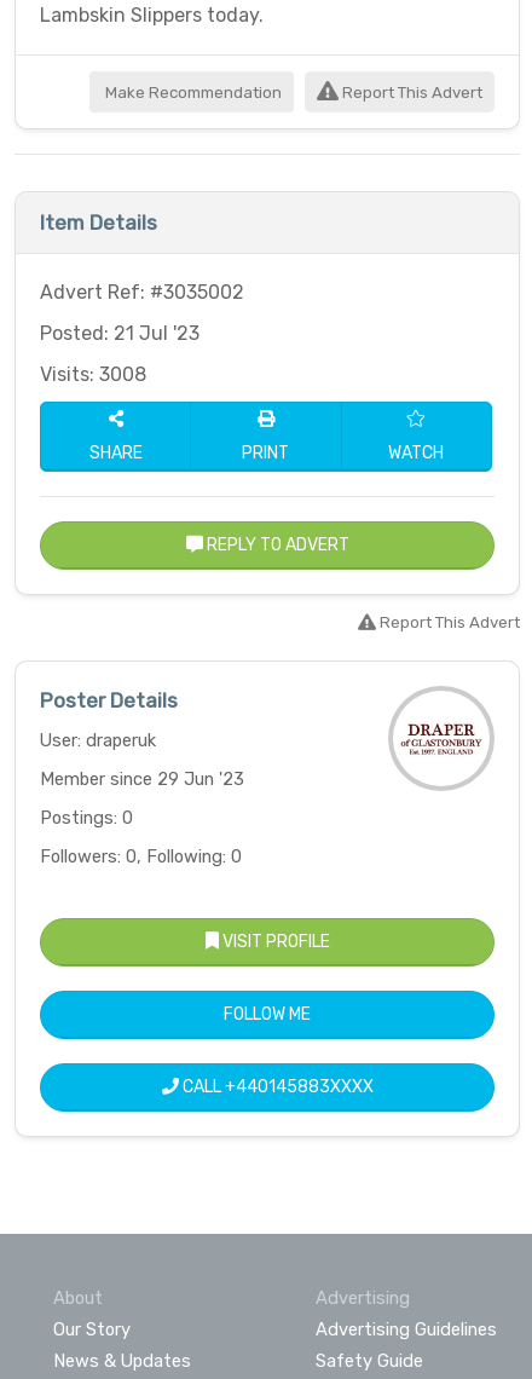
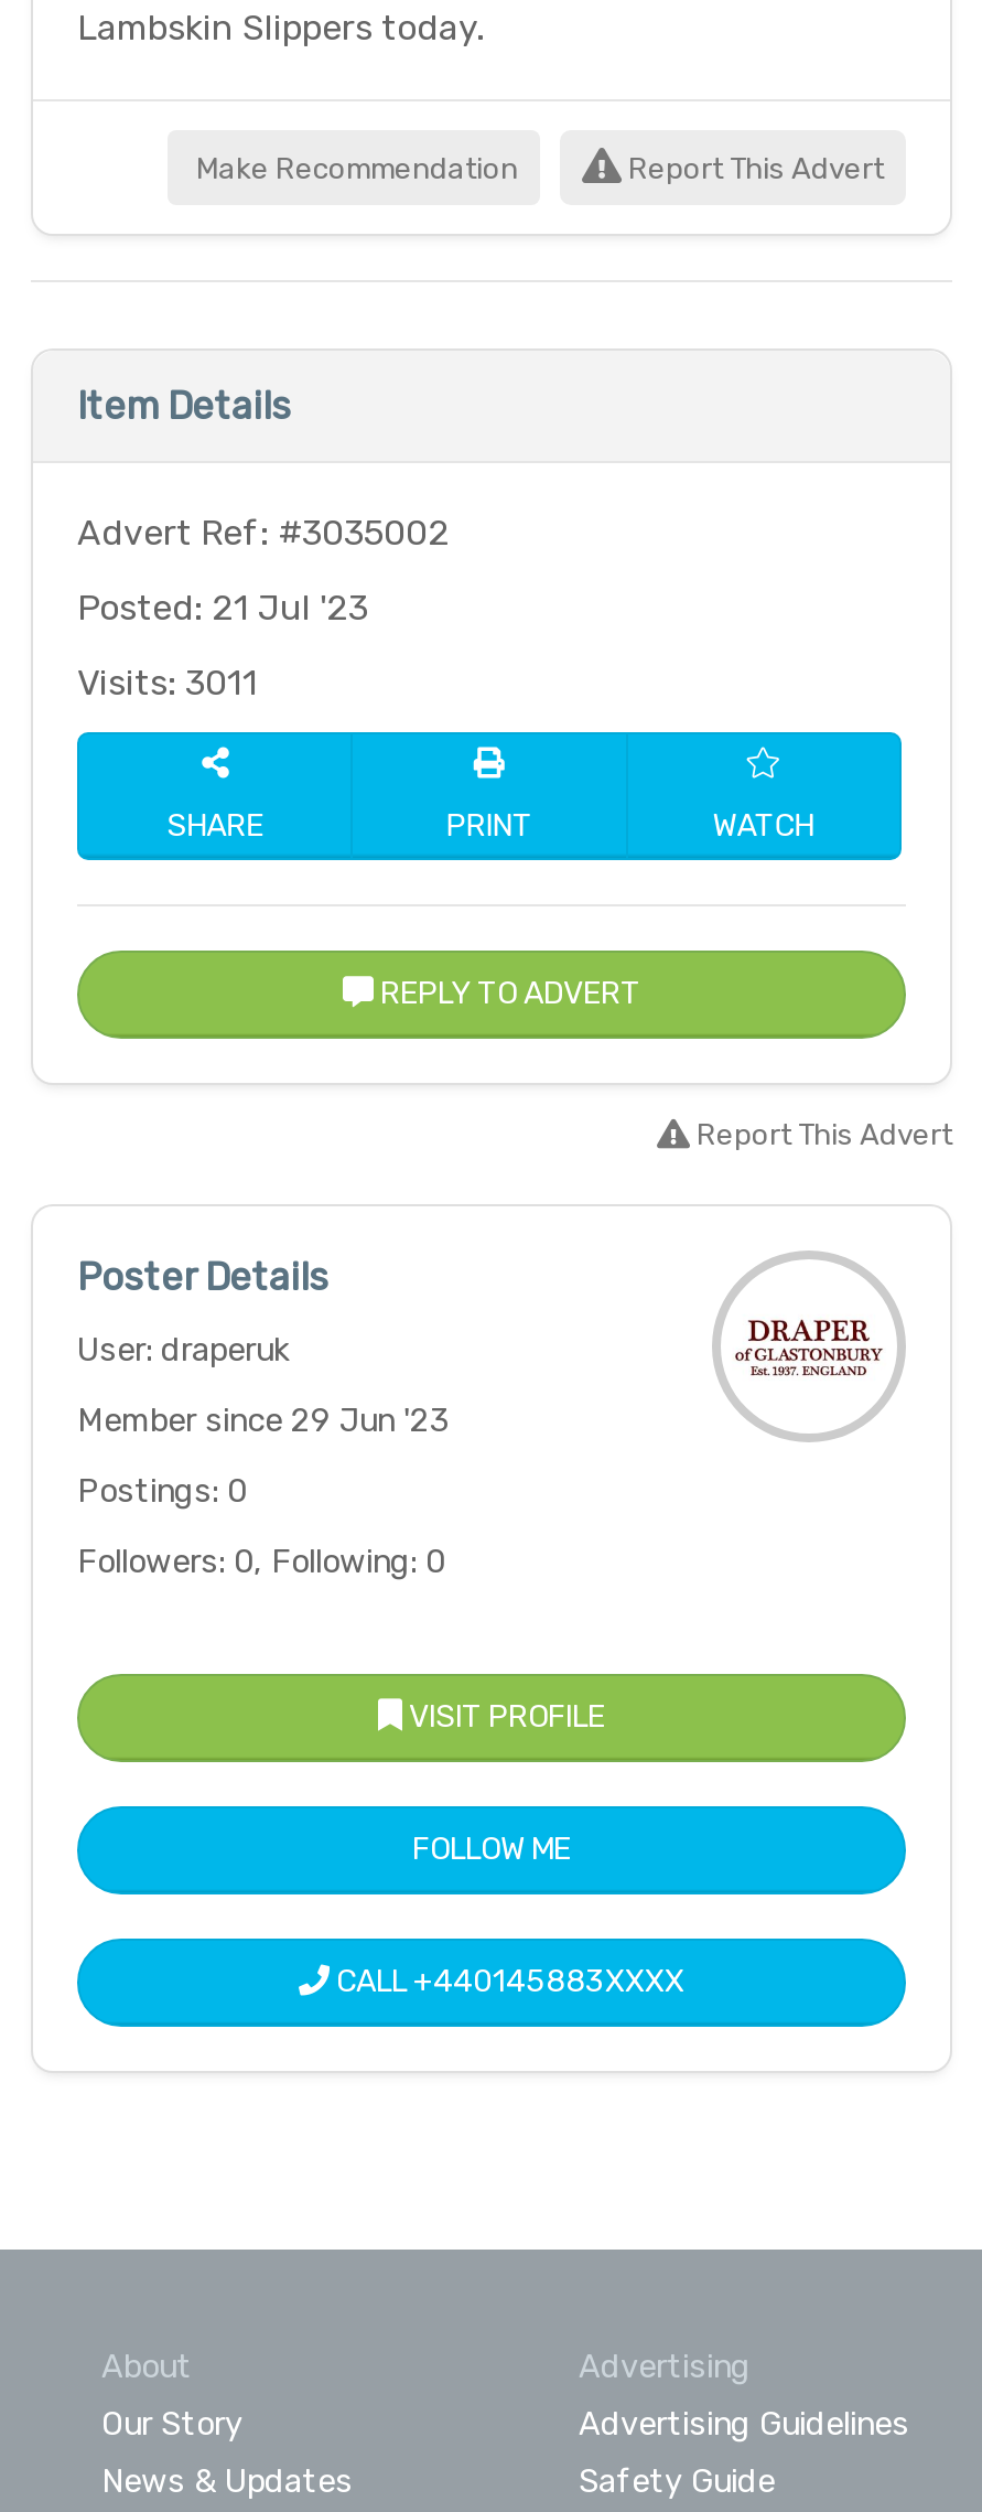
- Visits: 3008
+ Visits: 3011
